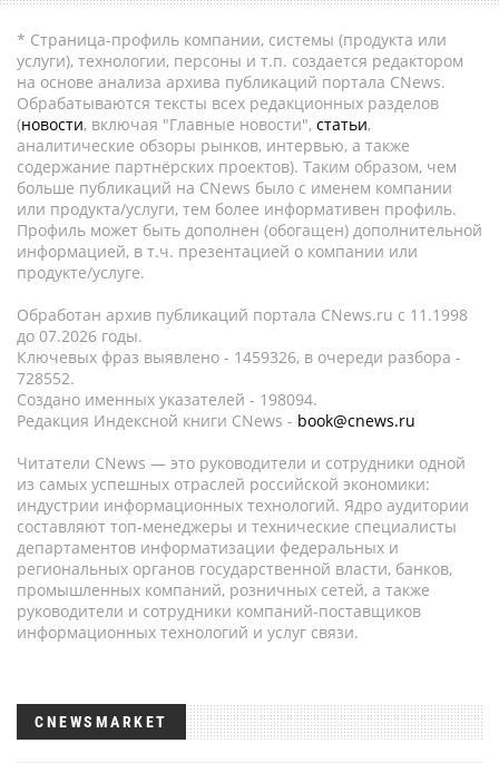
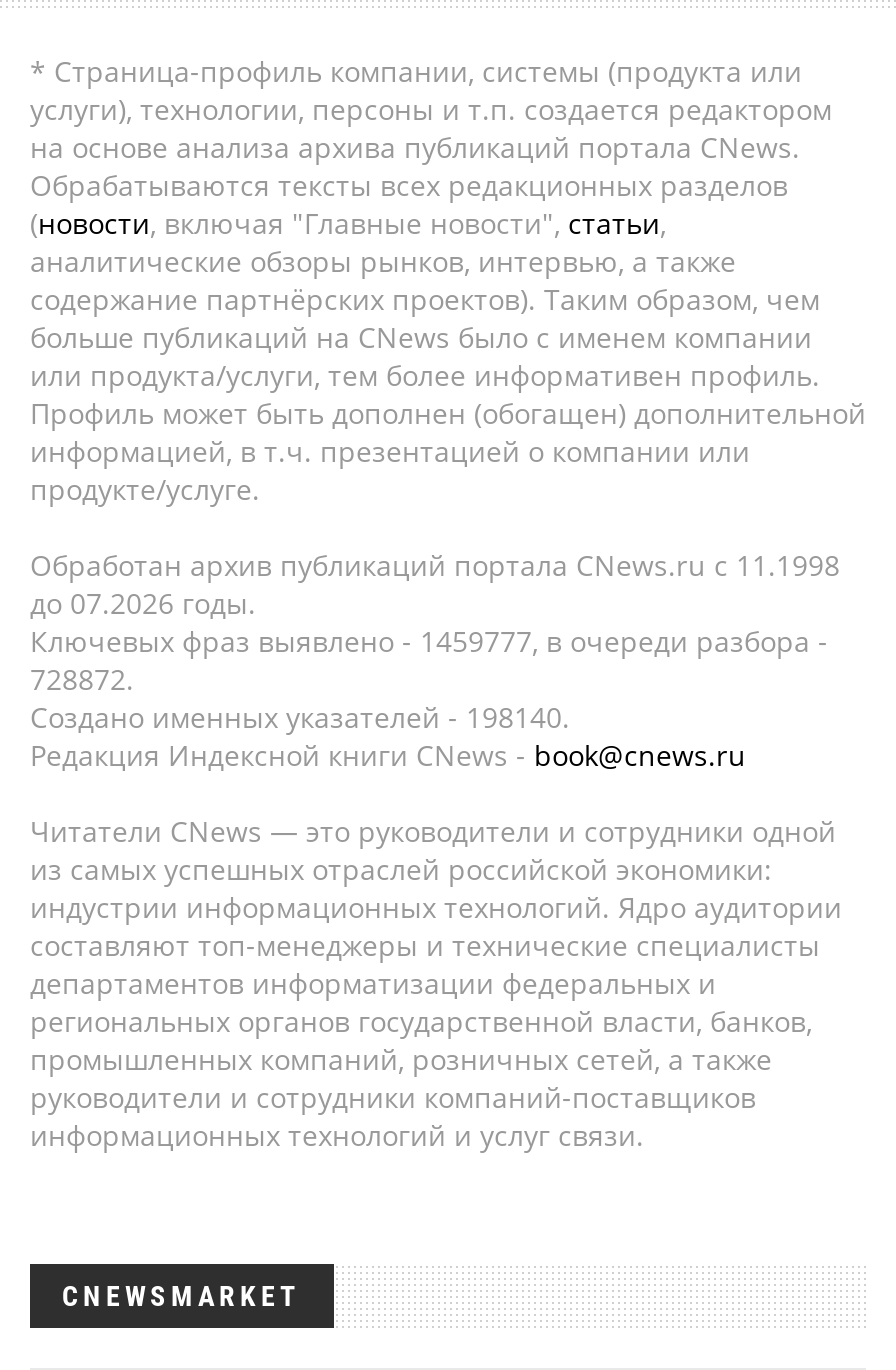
- Ключевых фраз выявлено - 1459326, в очереди разбора -
+ Ключевых фраз выявлено - 1459777, в очереди разбора -

- 728552.
+ 728872.

- Создано именных указателей - 198094.
+ Создано именных указателей - 198140.
